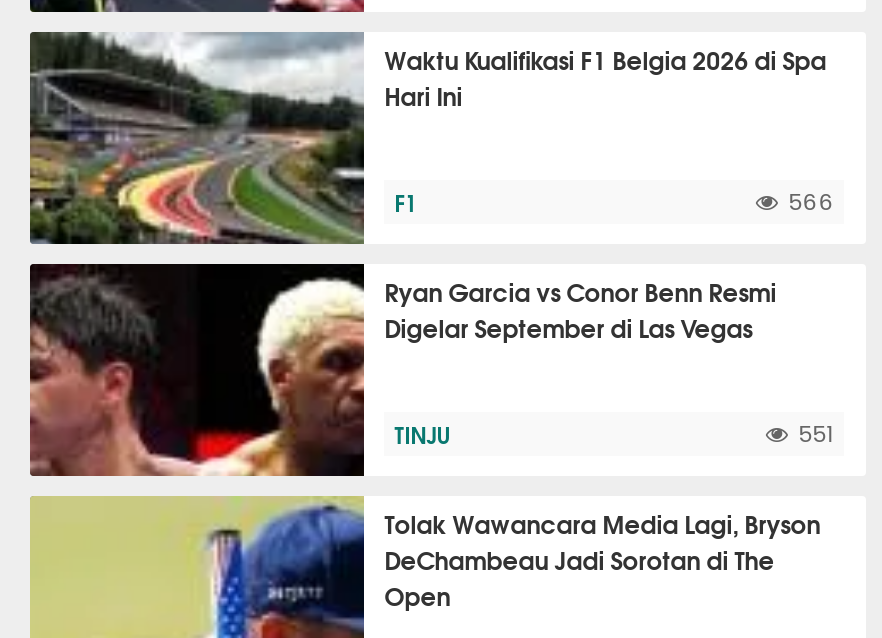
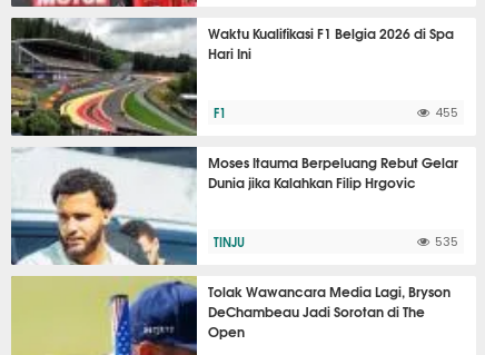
- 566
+ 455

- [image]
- Ryan Garcia vs Conor Benn Resmi
- Digelar September di Las Vegas
+ [image]
+ Moses Itauma Berpeluang Rebut Gelar
+ Dunia jika Kalahkan Filip Hrgovic

- 551
+ 535
